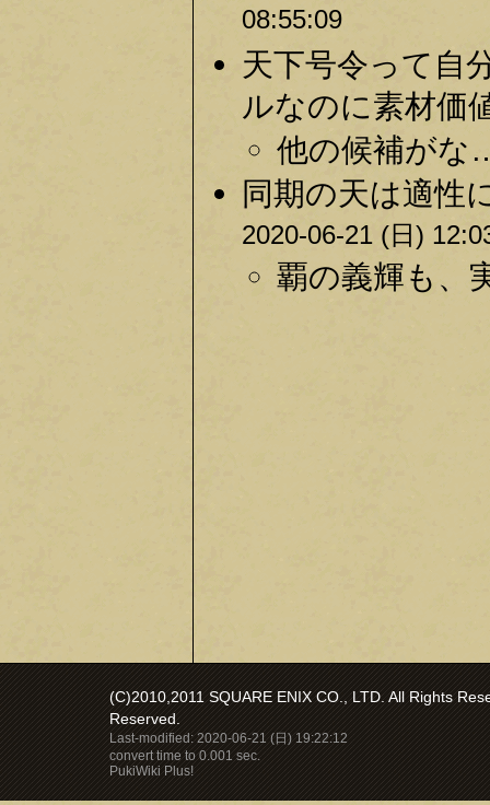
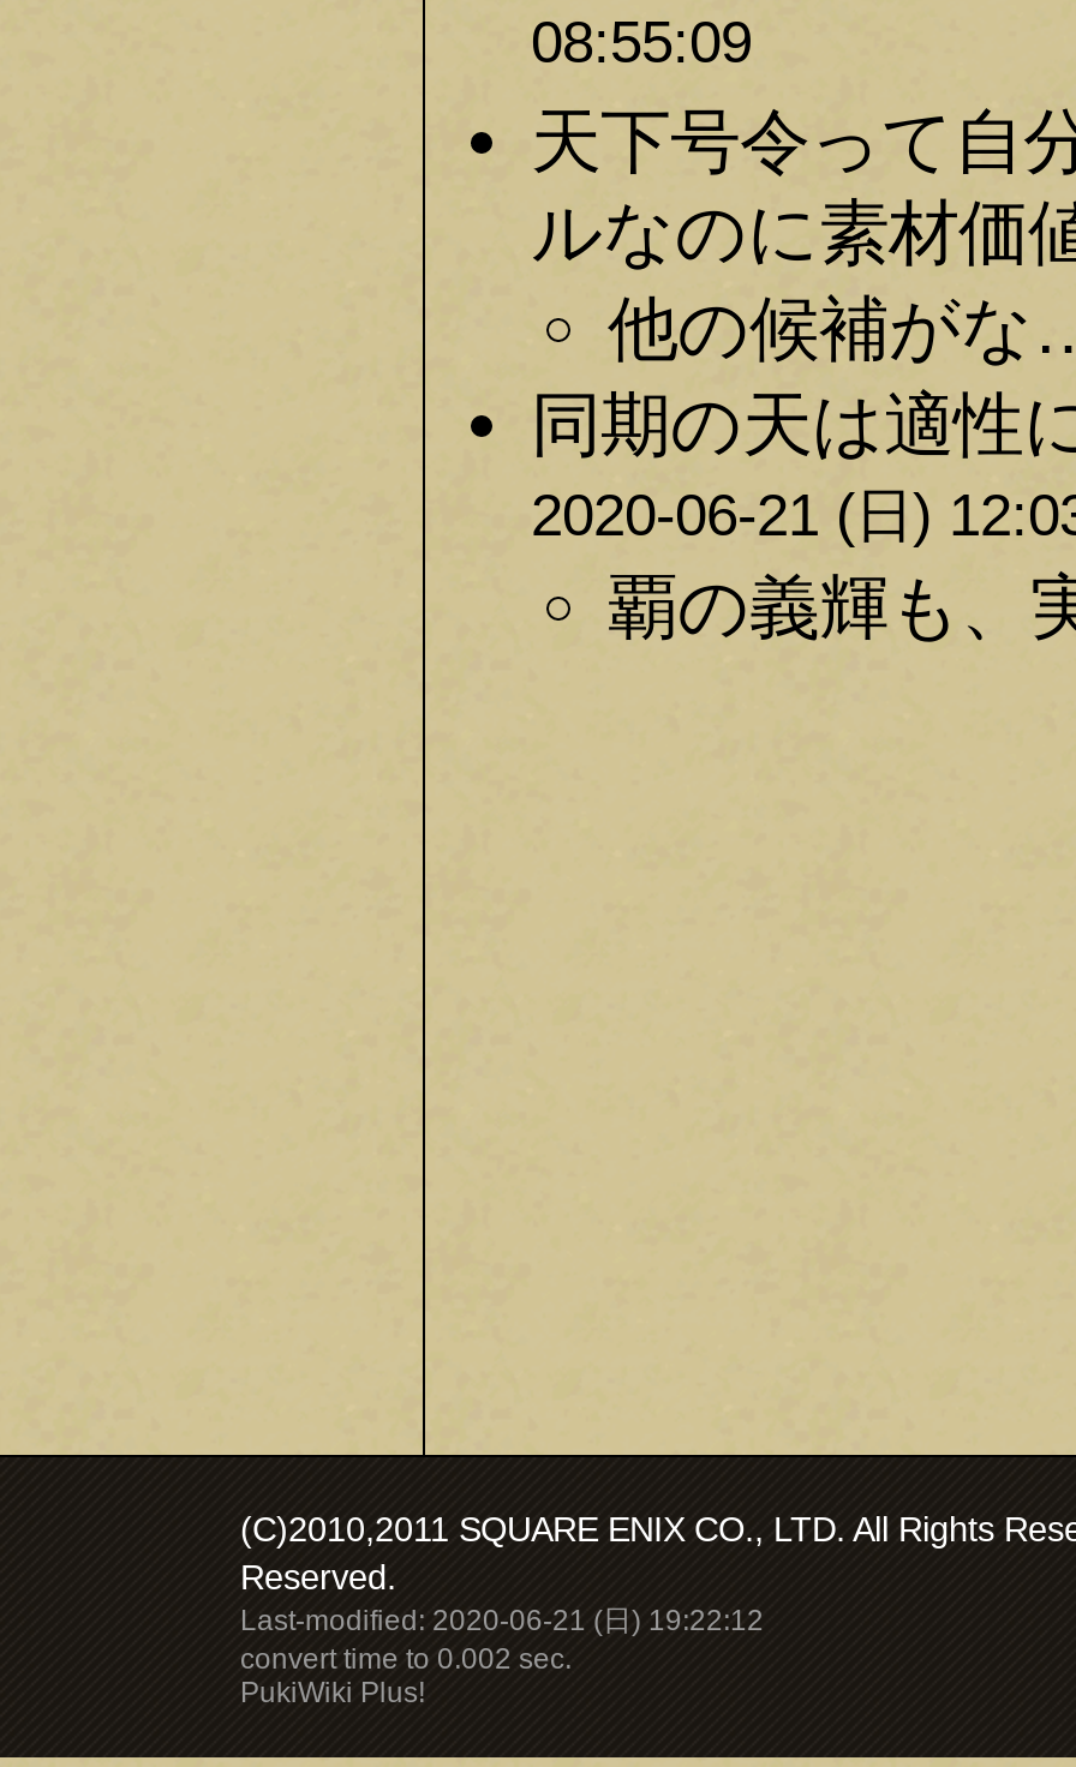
- convert time to 0.001 sec.
+ convert time to 0.002 sec.
